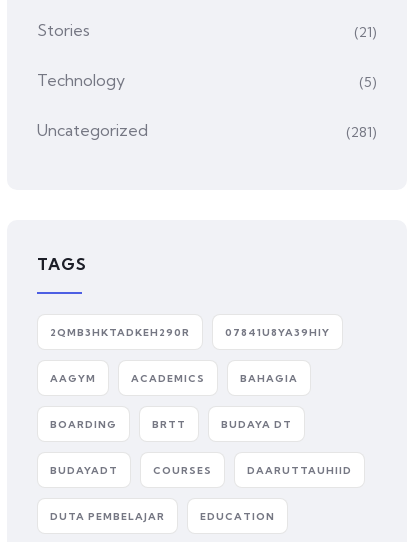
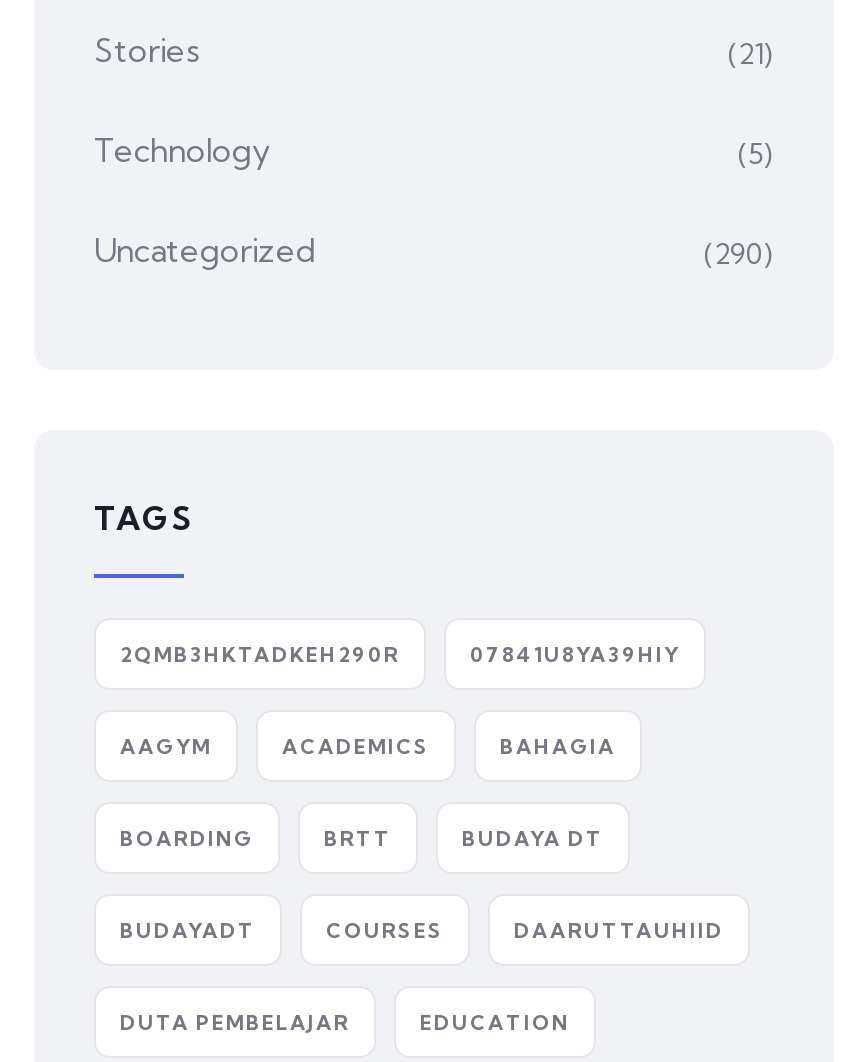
- (281)
+ (290)
